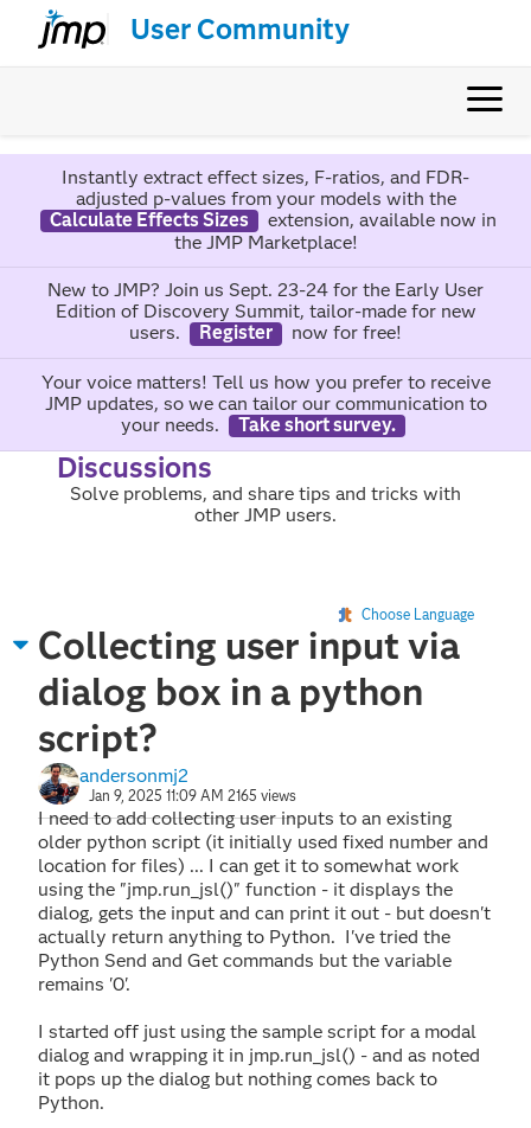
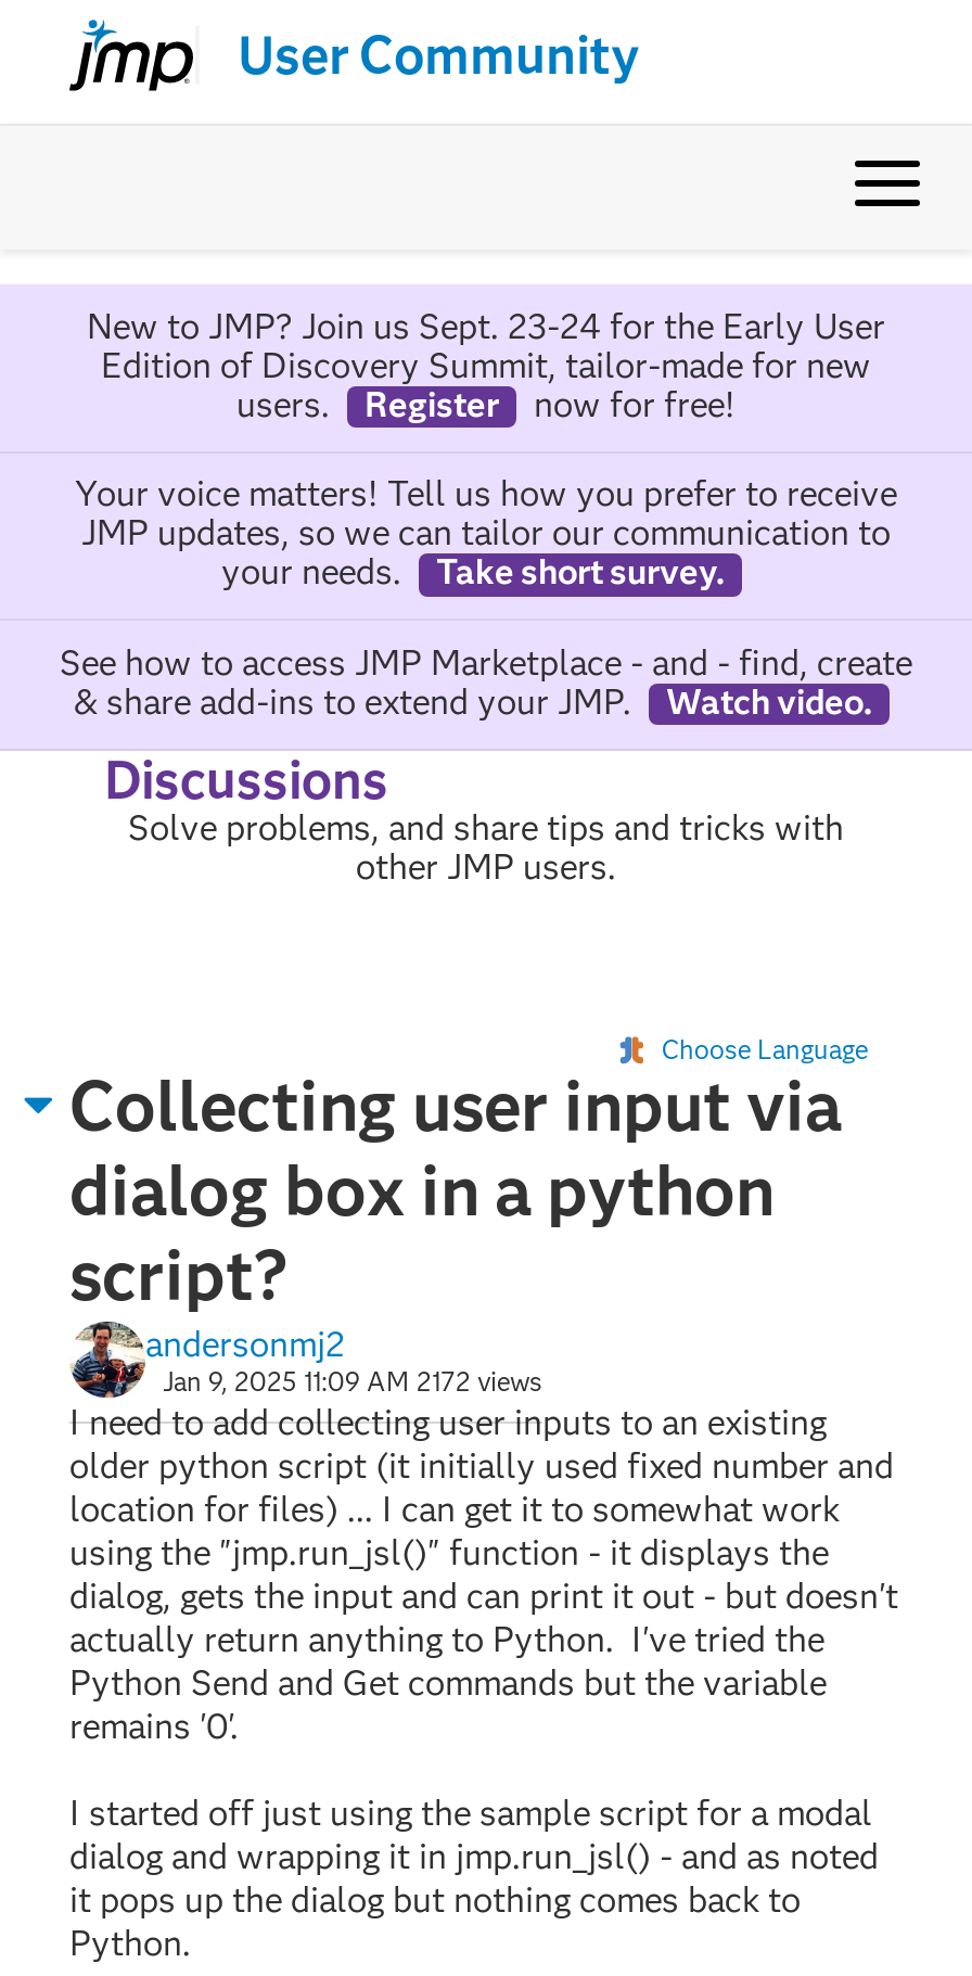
- Instantly extract effect sizes, F-ratios, and FDR-
- adjusted p-values from your models with the
- Calculate Effects Sizes
- extension, available now in
- the JMP Marketplace!

moved up: New to JMP? Join us Sept. 23-24 for the Early User | Edition of Discovery Summit, tailor-made for new | users. | ... | your needs. | Take short survey.

+ See how to access JMP Marketplace - and - find, create
+ & share add-ins to extend your JMP.
+ Watch video.

- Jan 9, 2025 11:09 AM 2165 views
+ Jan 9, 2025 11:09 AM 2172 views
